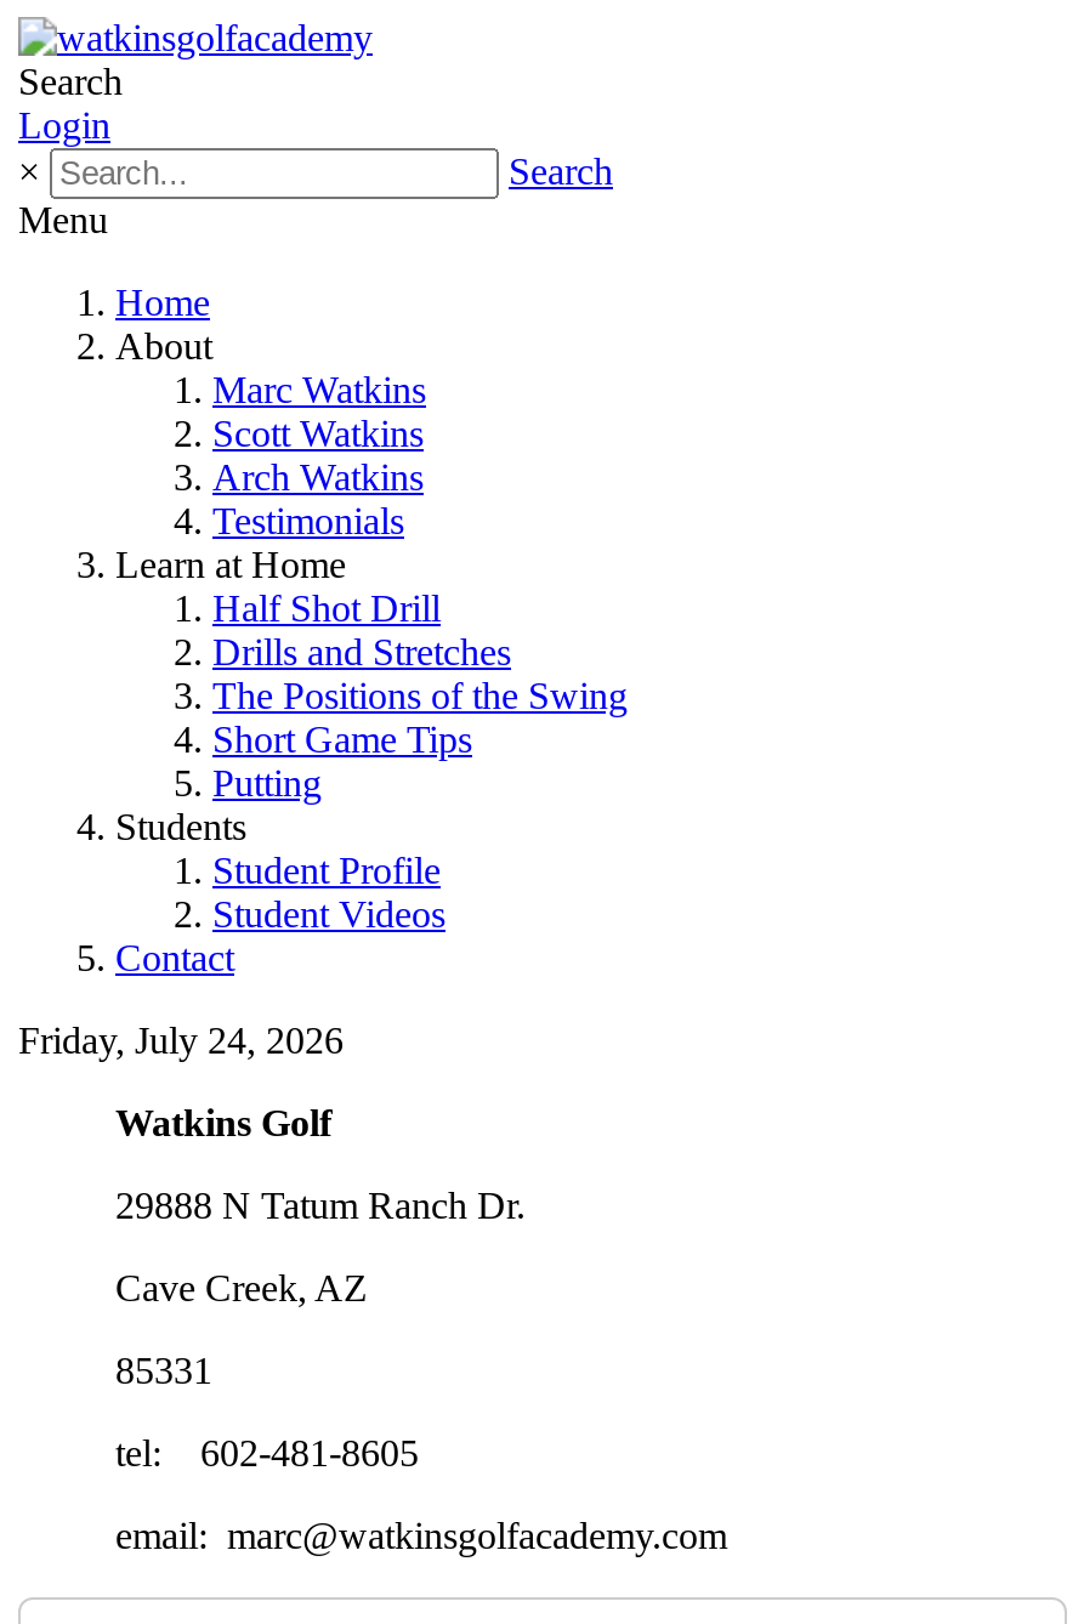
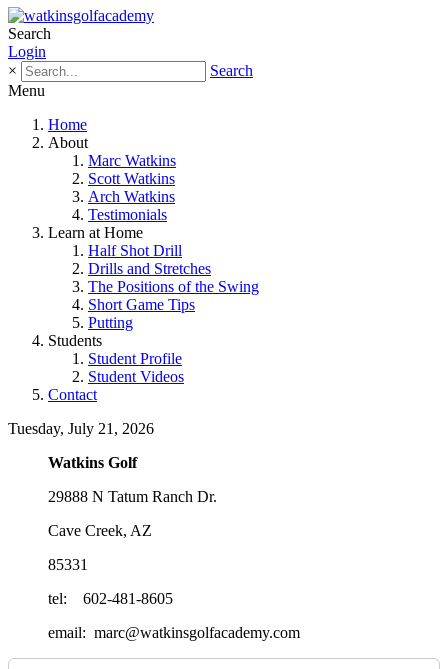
- Friday, July 24, 2026
+ Tuesday, July 21, 2026
